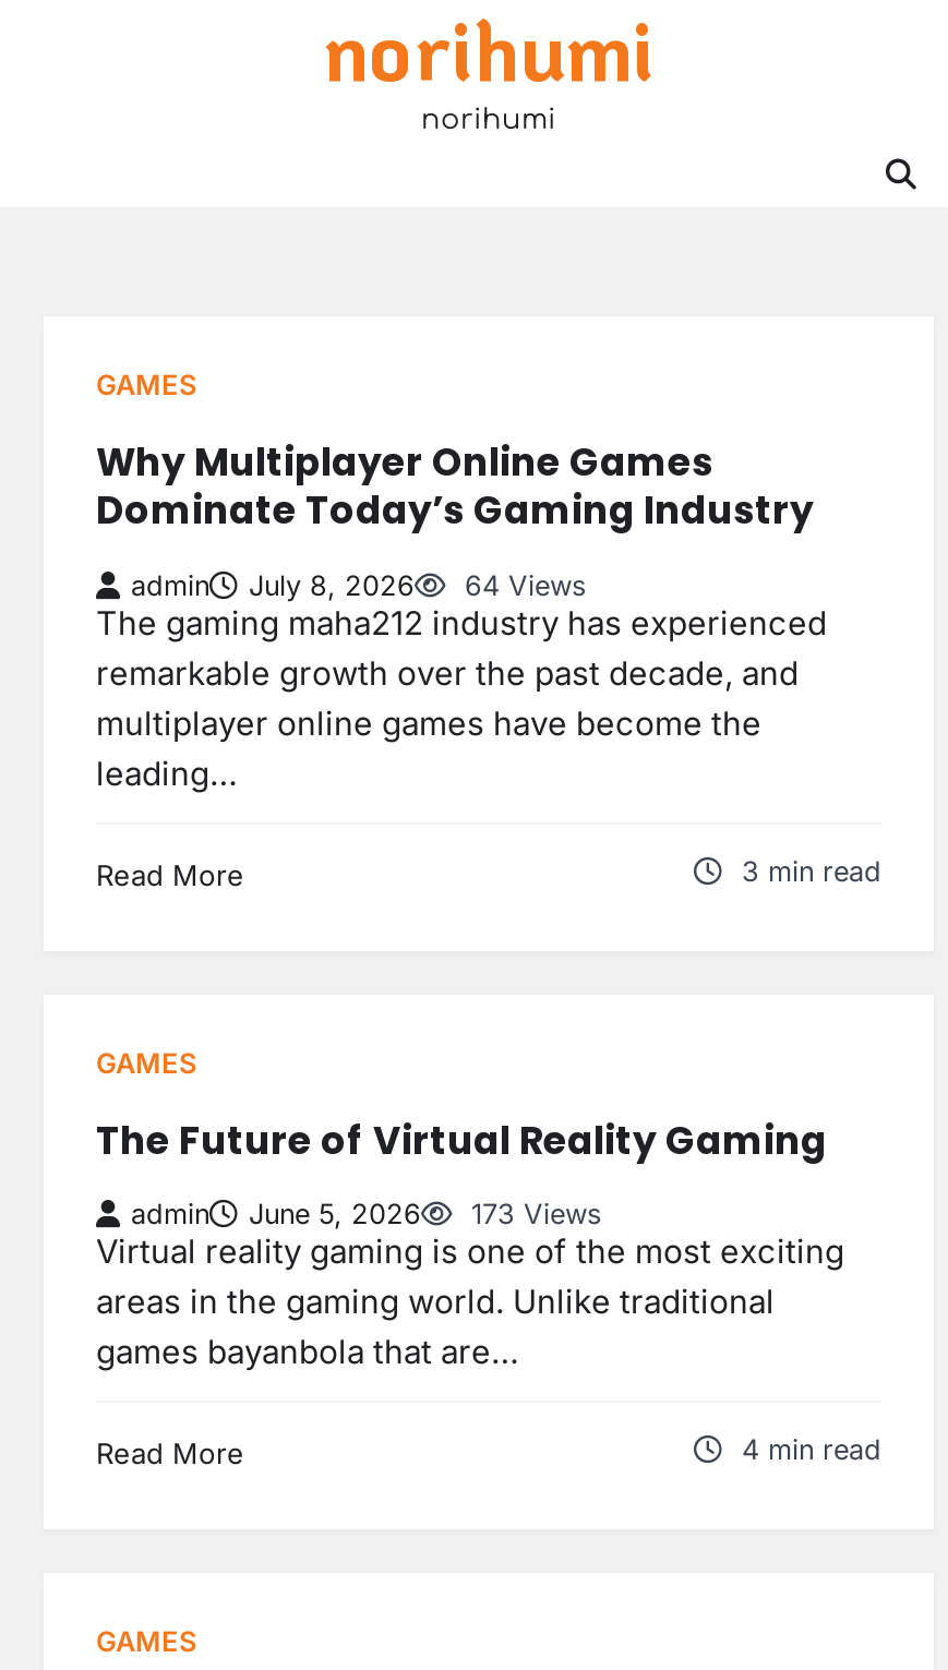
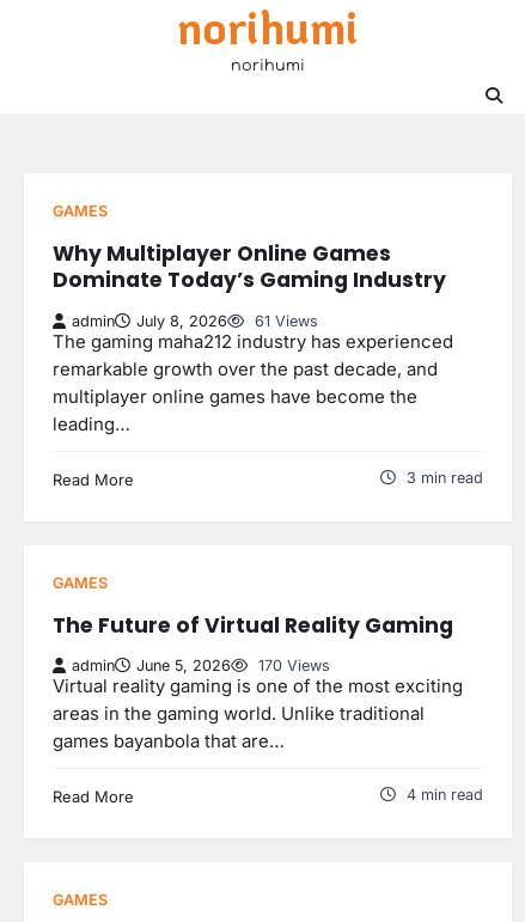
- admin July 8, 2026 64 Views
+ admin July 8, 2026 61 Views

- admin June 5, 2026 173 Views
+ admin June 5, 2026 170 Views
